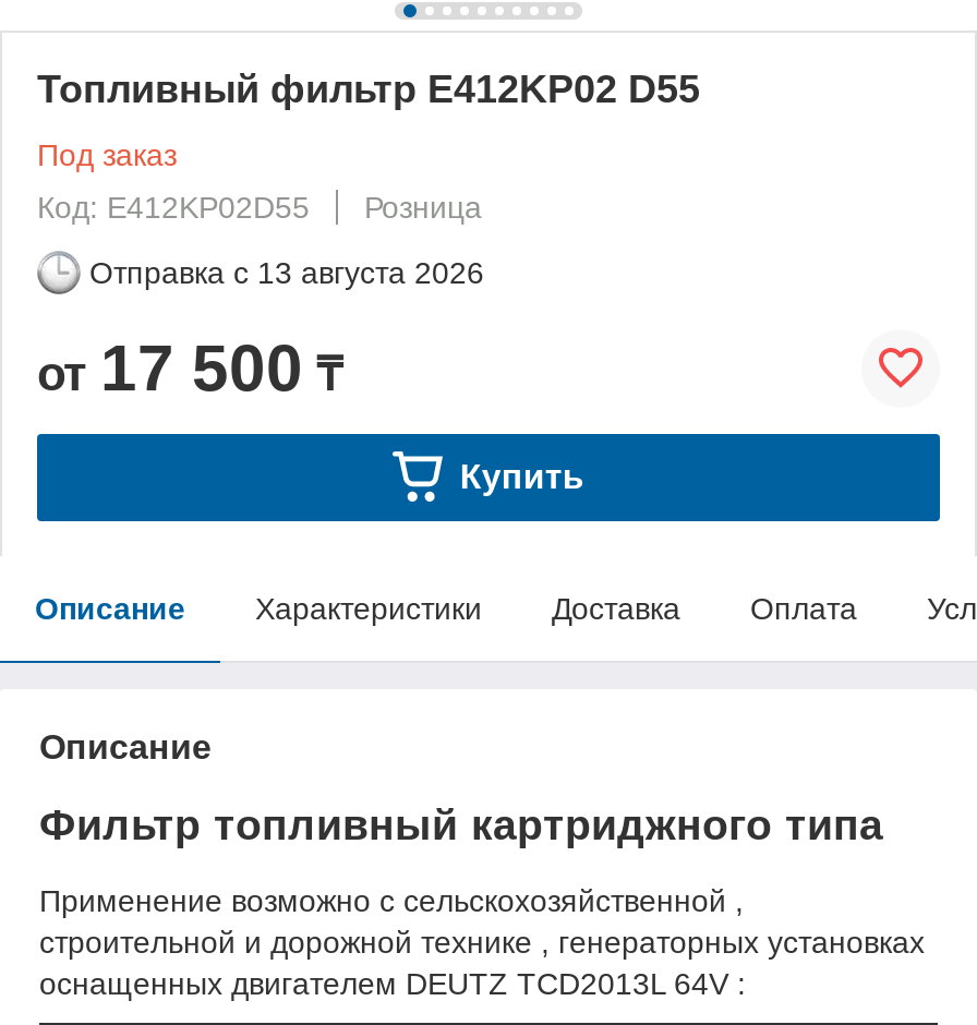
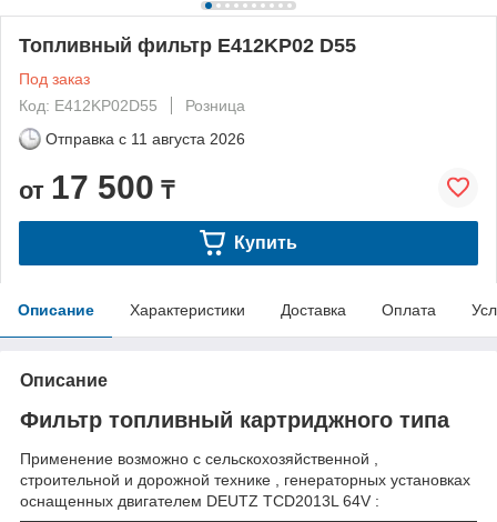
- Отправка с 13 августа 2026
+ Отправка с 11 августа 2026
